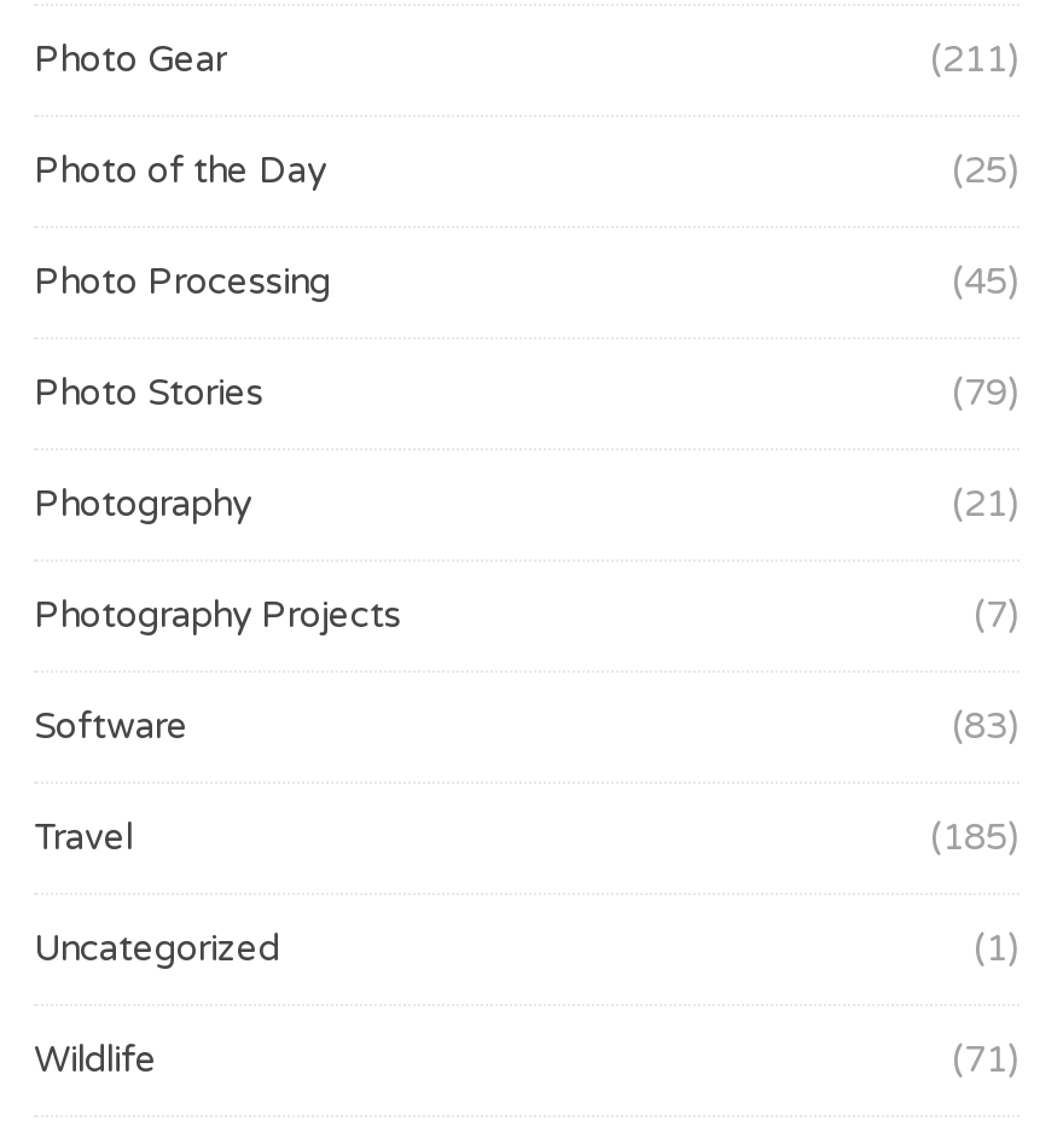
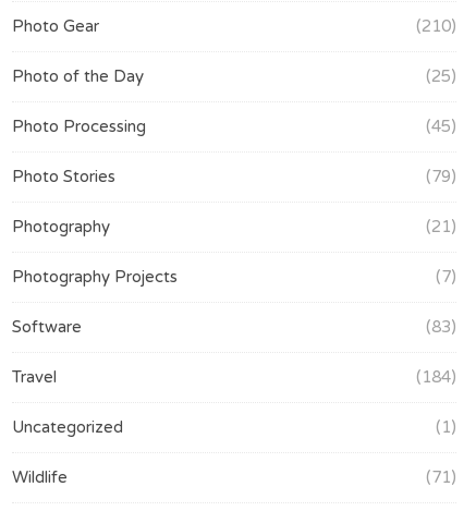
- (211)
+ (210)

- (185)
+ (184)
